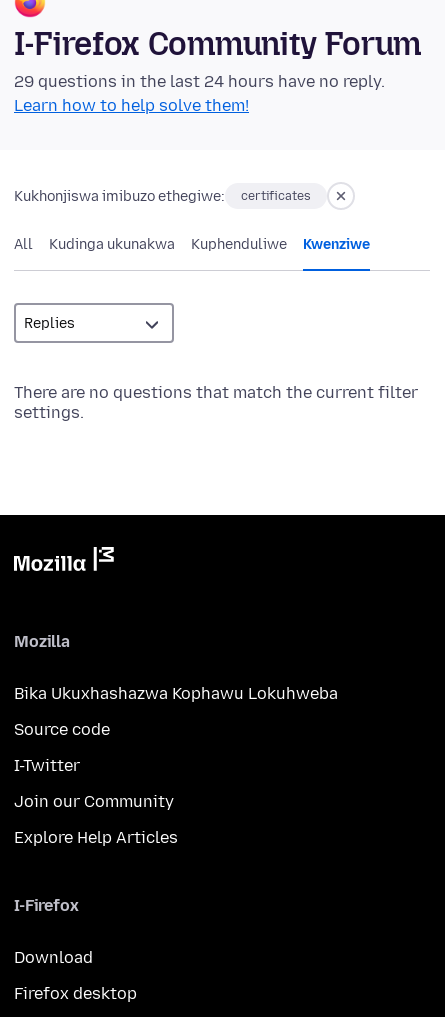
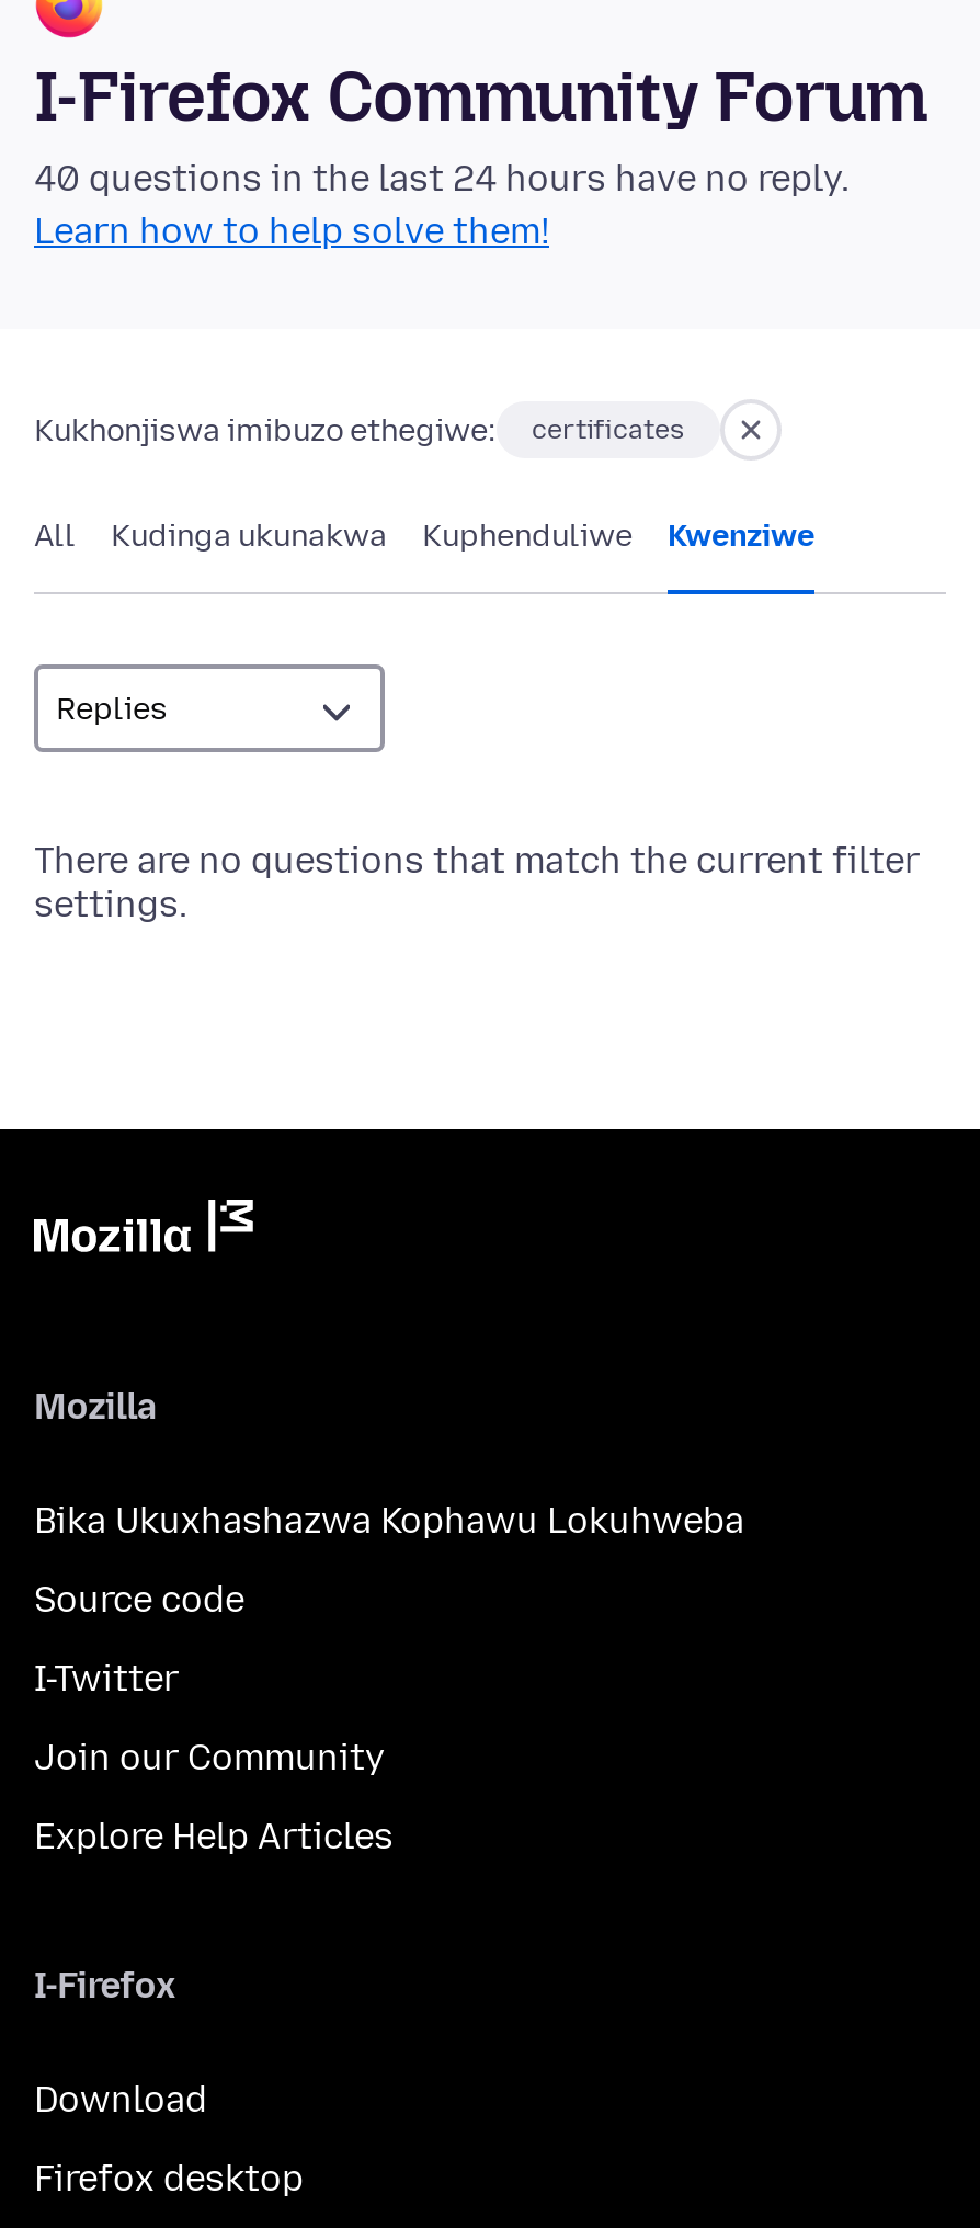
- 29 questions in the last 24 hours have no reply.
+ 40 questions in the last 24 hours have no reply.
